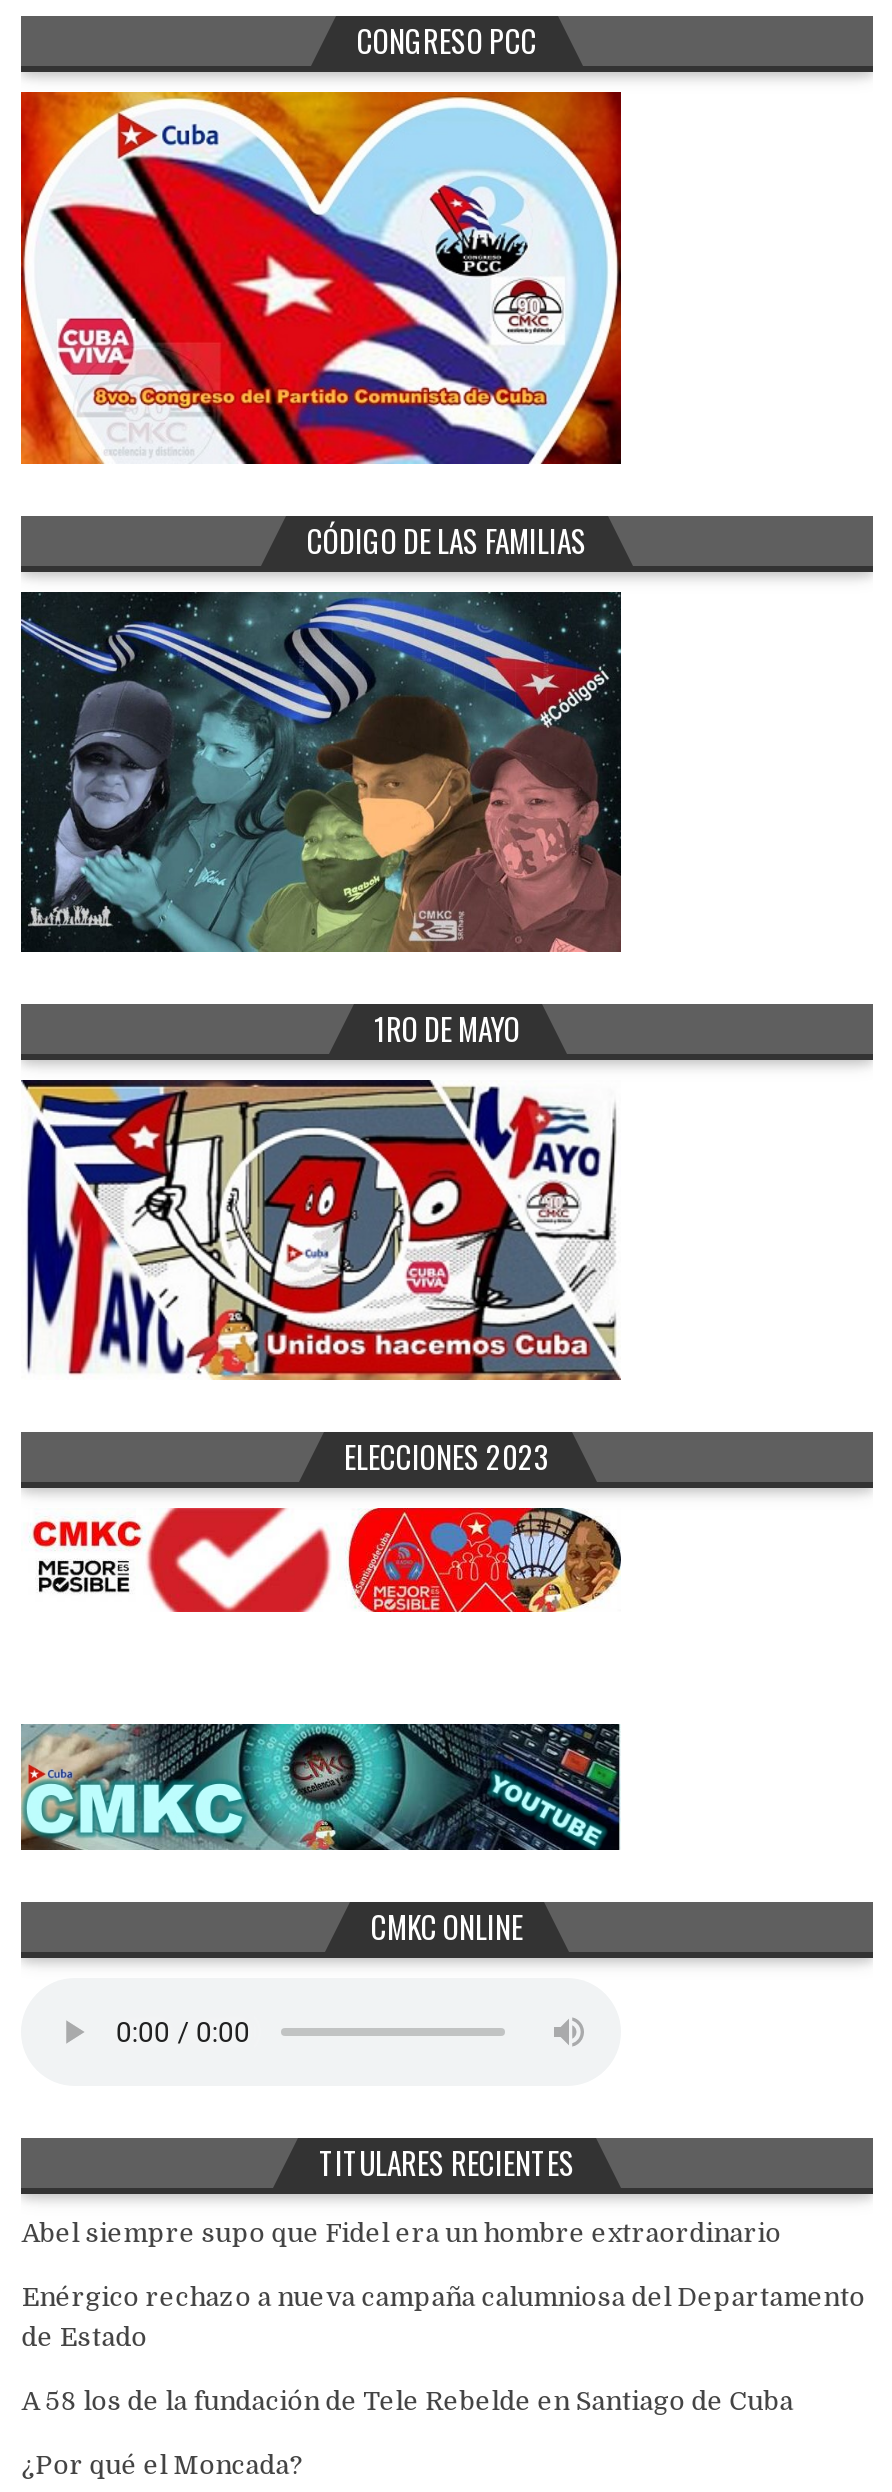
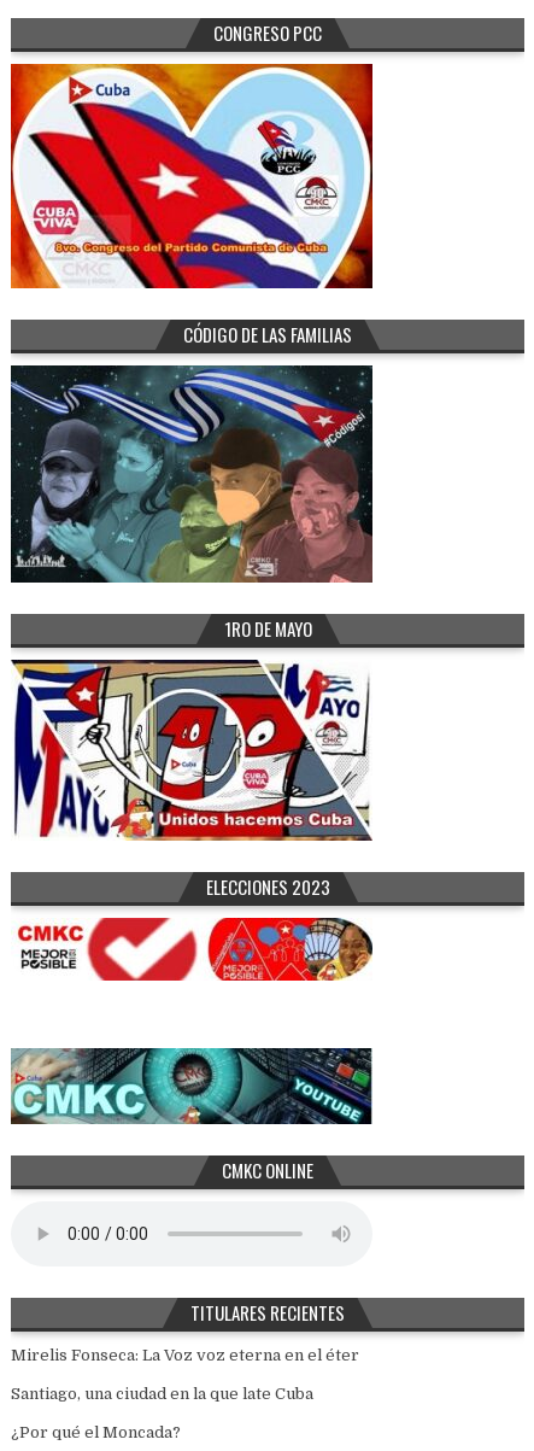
- Abel siempre supo que Fidel era un hombre extraordinario
- Enérgico rechazo a nueva campaña calumniosa del Departamento
- de Estado
- A 58 los de la fundación de Tele Rebelde en Santiago de Cuba
+ Mirelis Fonseca: La Voz voz eterna en el éter
+ Santiago, una ciudad en la que late Cuba
